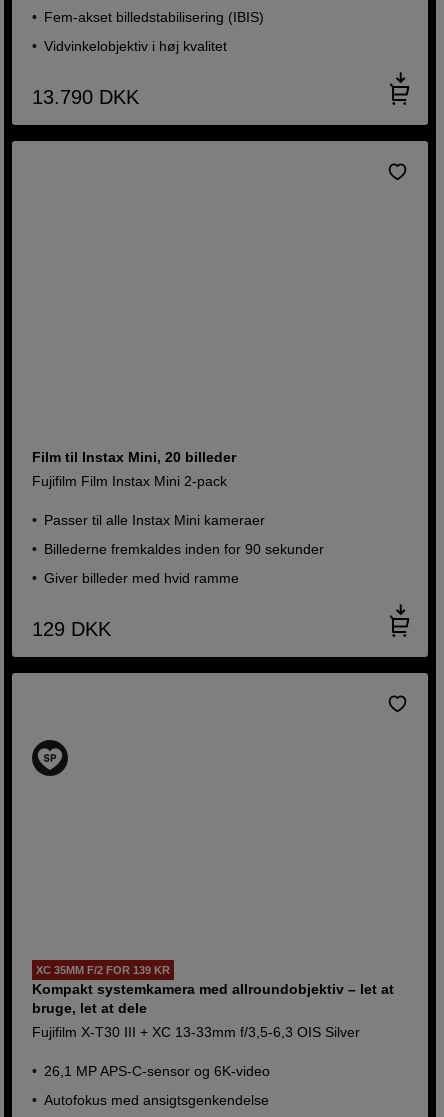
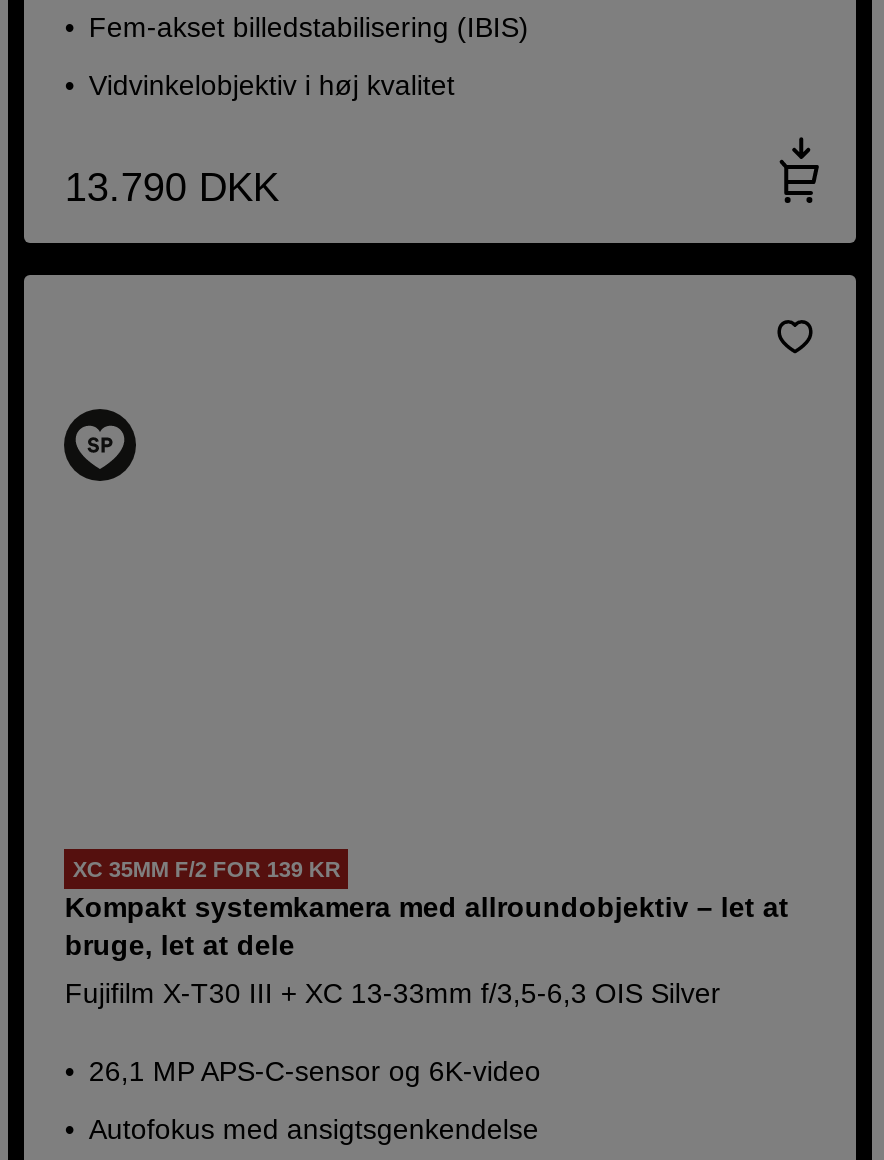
- Film til Instax Mini, 20 billeder
- Fujifilm Film Instax Mini 2-pack
- Passer til alle Instax Mini kameraer
- Billederne fremkaldes inden for 90 sekunder
- Giver billeder med hvid ramme
- 129 DKK
